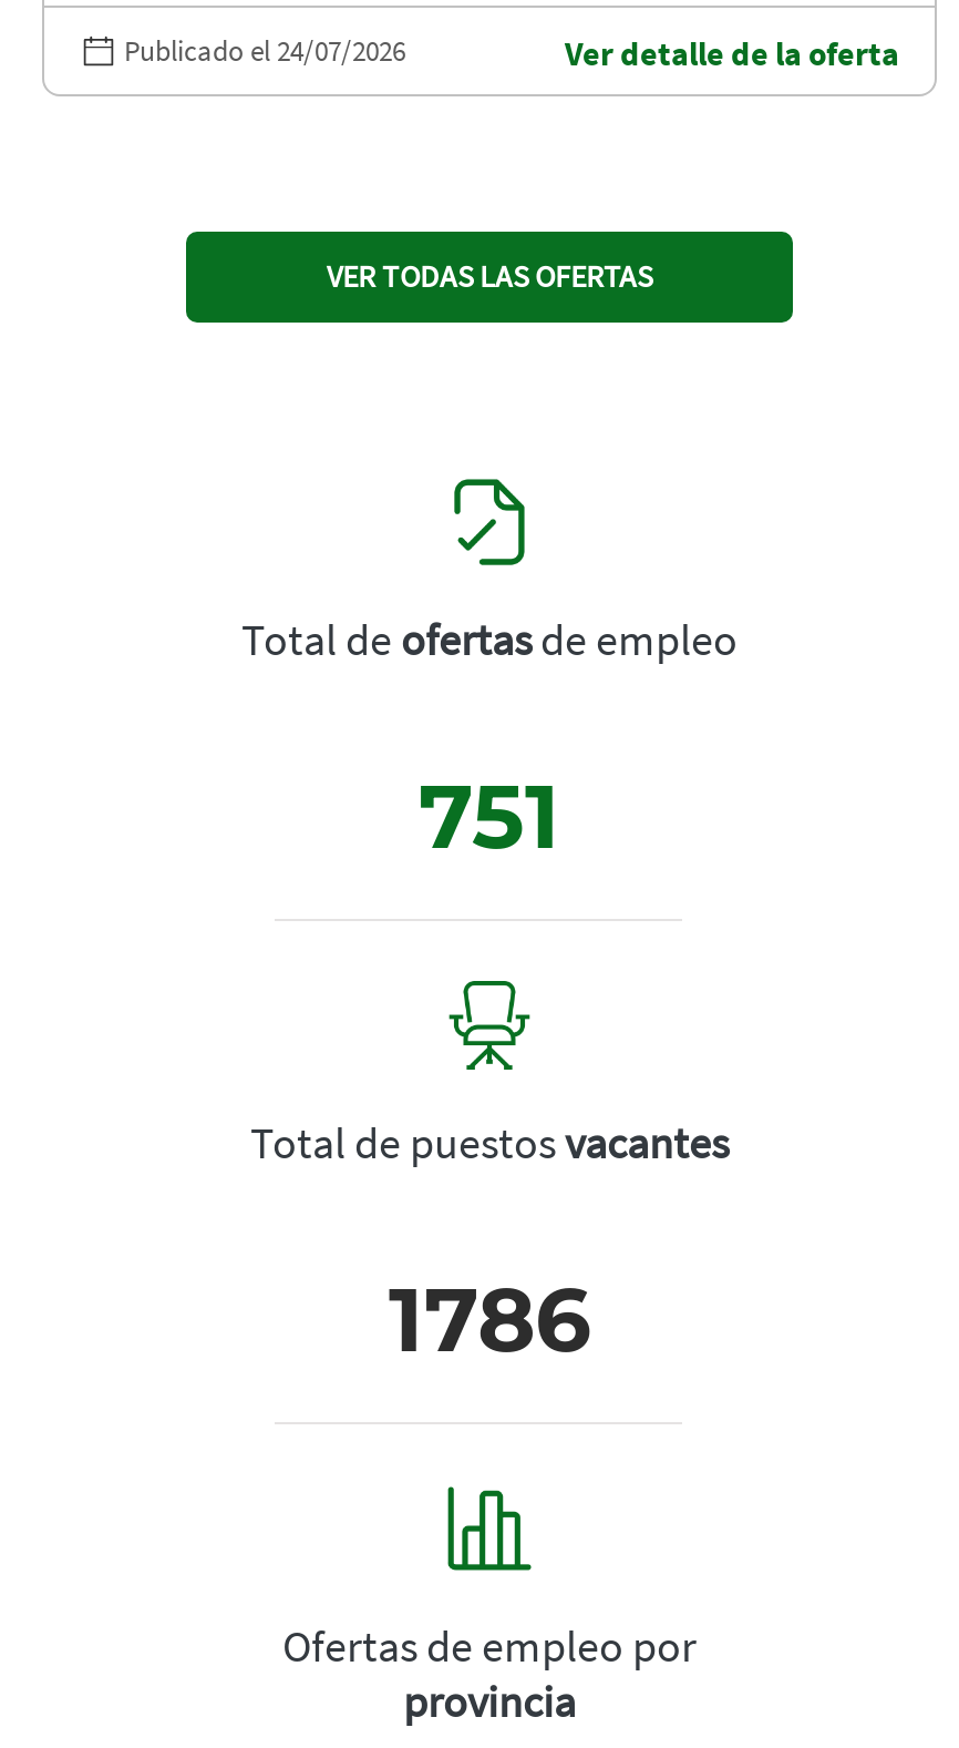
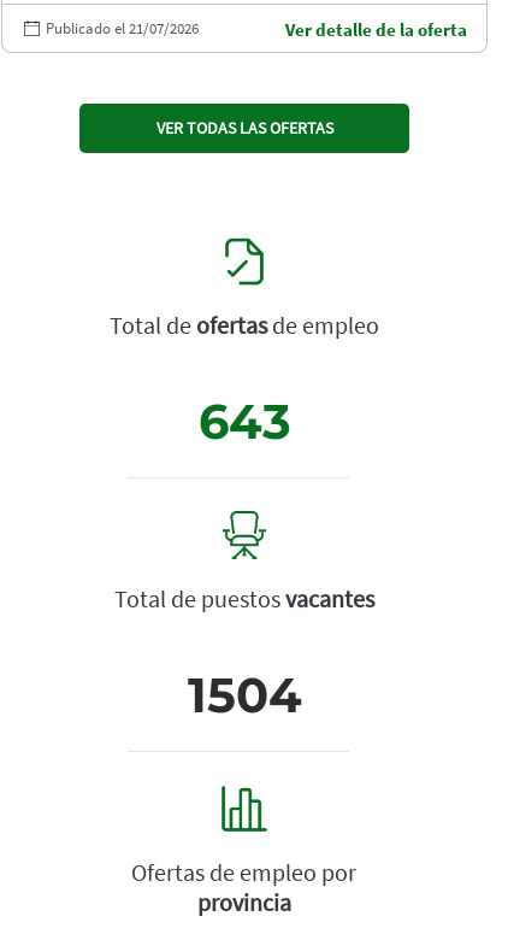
- Publicado el 24/07/2026
+ Publicado el 21/07/2026

- 751
+ 643

- 1786
+ 1504
